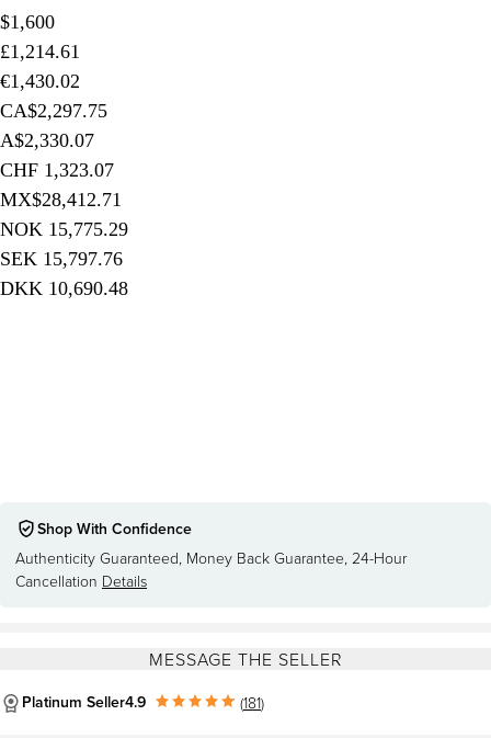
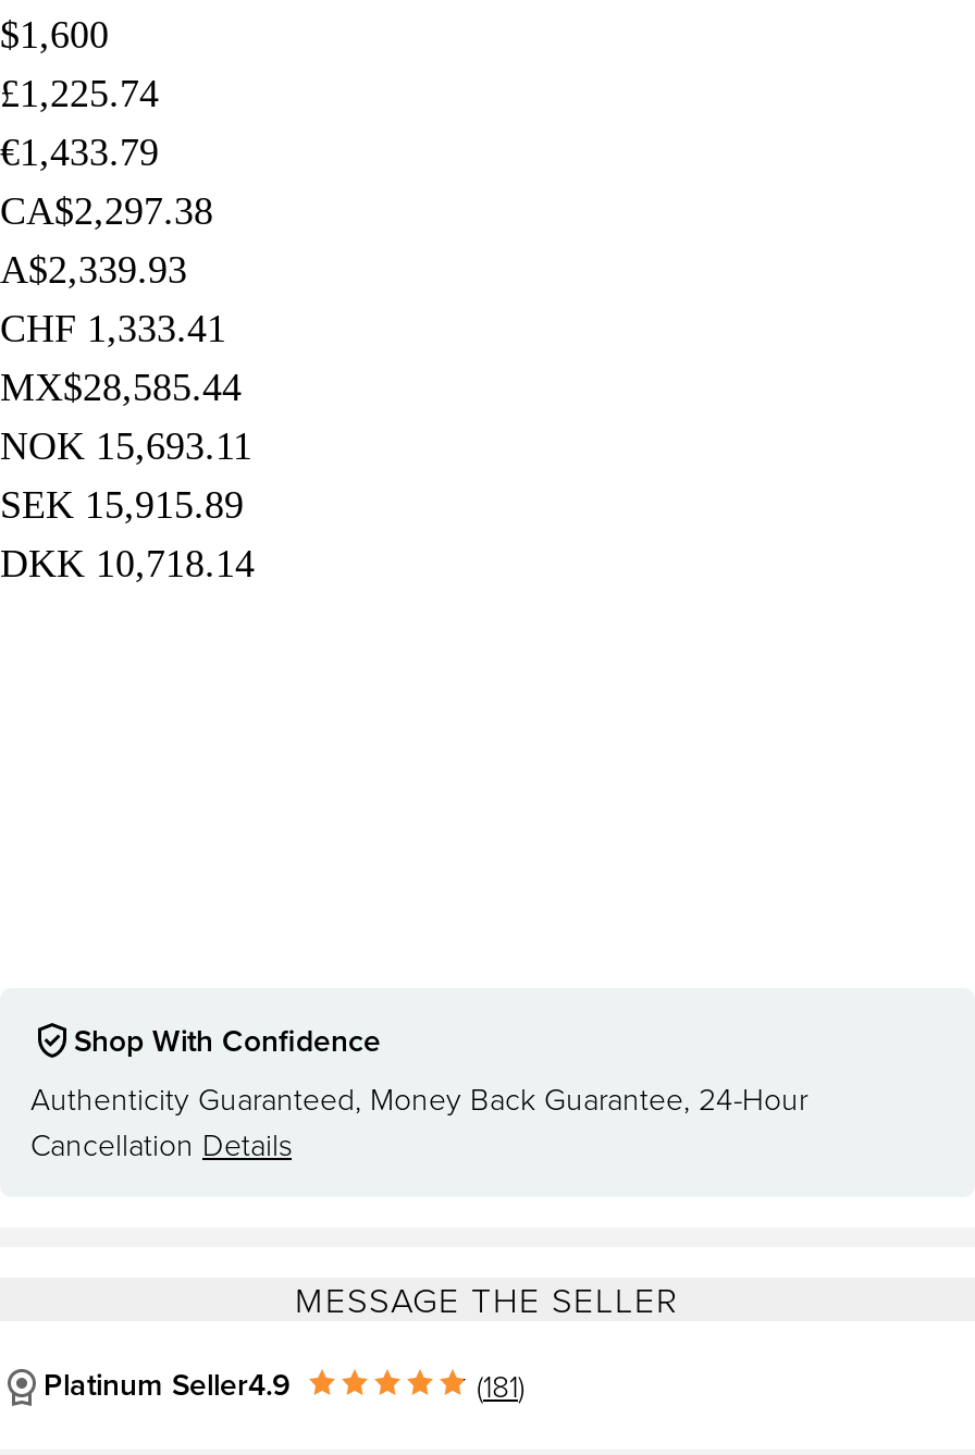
- £1,214.61
- €1,430.02
- CA$2,297.75
- A$2,330.07
- CHF 1,323.07
- MX$28,412.71
- NOK 15,775.29
- SEK 15,797.76
- DKK 10,690.48
+ £1,225.74
+ €1,433.79
+ CA$2,297.38
+ A$2,339.93
+ CHF 1,333.41
+ MX$28,585.44
+ NOK 15,693.11
+ SEK 15,915.89
+ DKK 10,718.14
